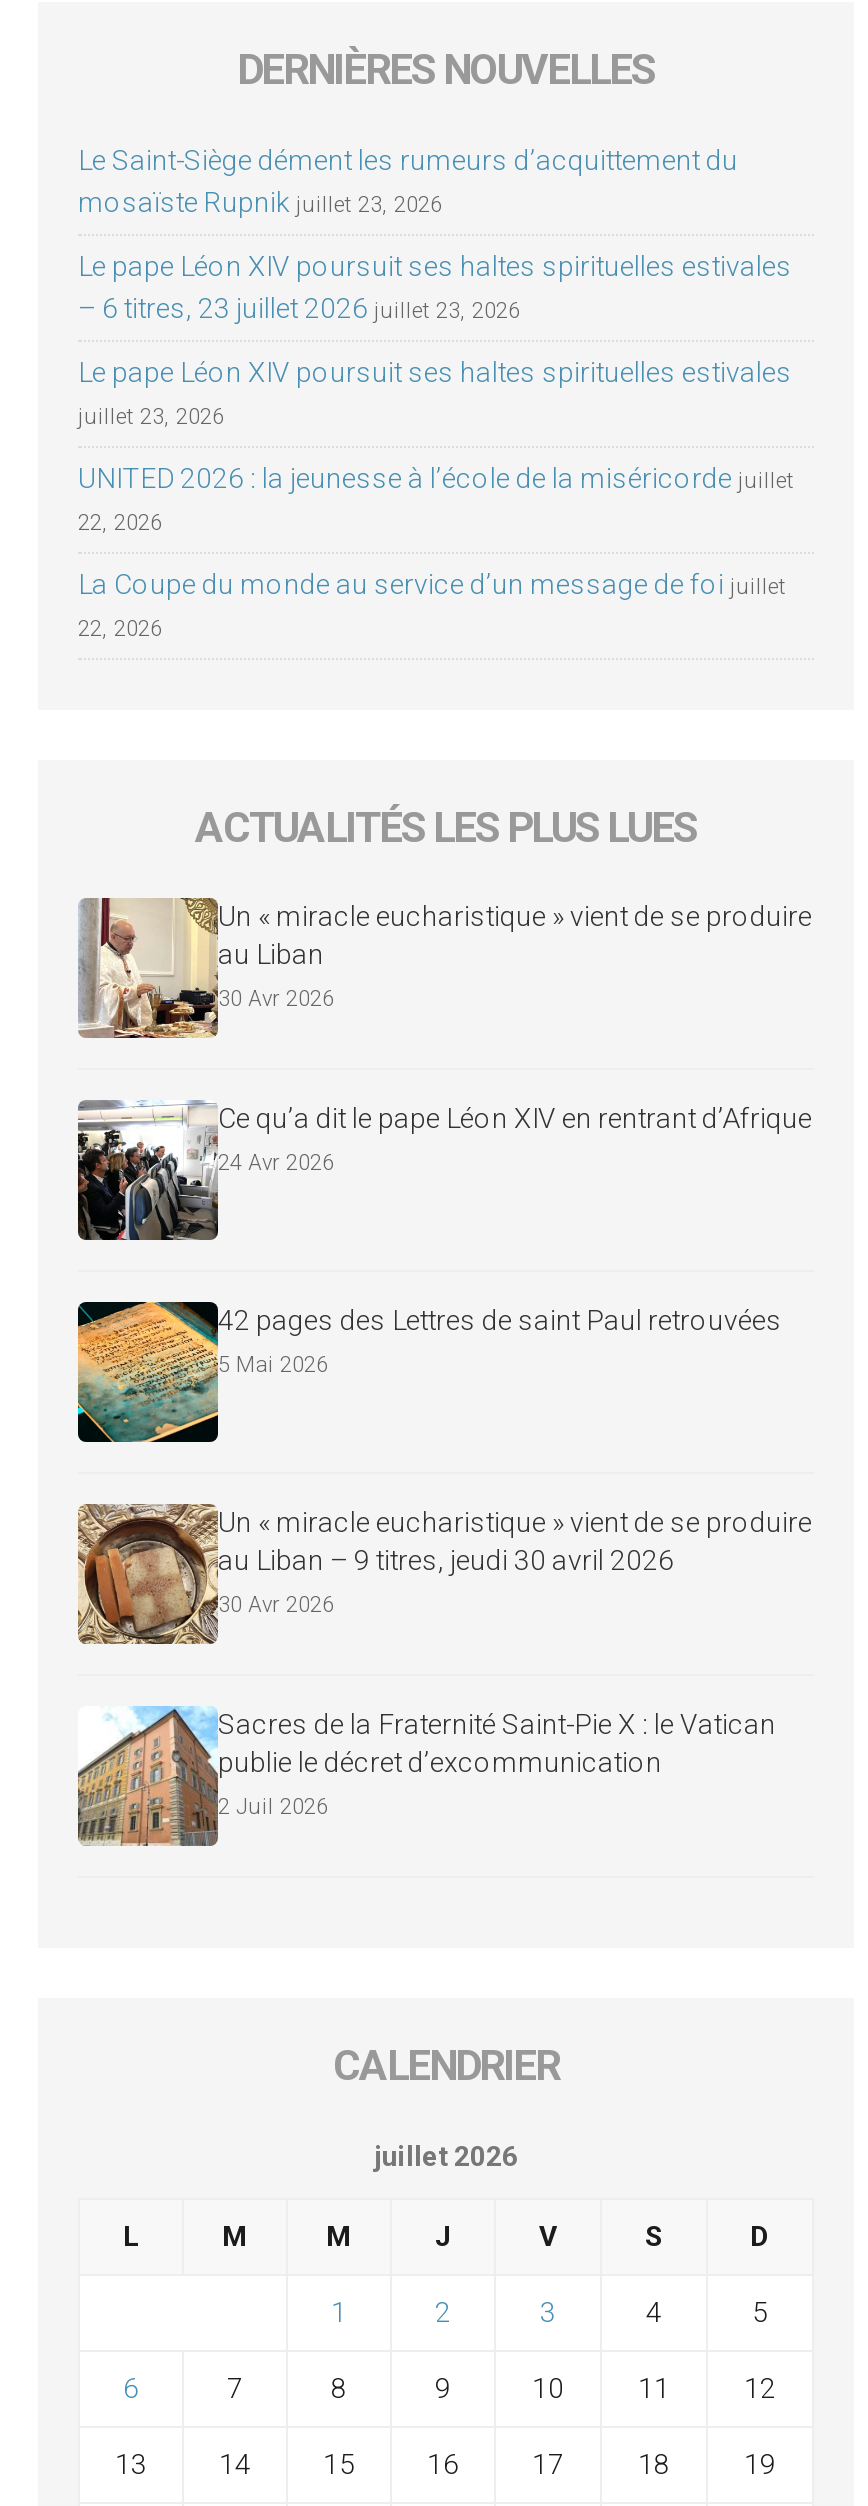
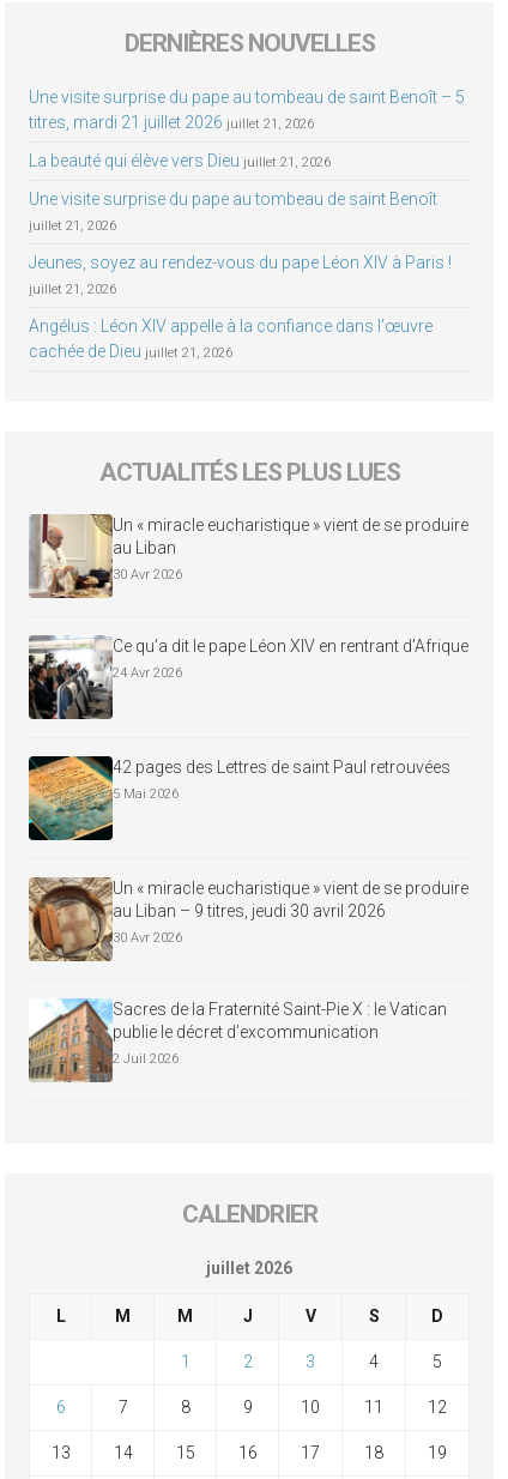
- Le Saint-Siège dément les rumeurs d’acquittement du
- mosaïste Rupnik juillet 23, 2026
- Le pape Léon XIV poursuit ses haltes spirituelles estivales
- – 6 titres, 23 juillet 2026 juillet 23, 2026
- Le pape Léon XIV poursuit ses haltes spirituelles estivales
- juillet 23, 2026
- UNITED 2026 : la jeunesse à l’école de la miséricorde juillet
- 22, 2026
- La Coupe du monde au service d’un message de foi juillet
- 22, 2026
+ Une visite surprise du pape au tombeau de saint Benoît – 5
+ titres, mardi 21 juillet 2026 juillet 21, 2026
+ La beauté qui élève vers Dieu juillet 21, 2026
+ Une visite surprise du pape au tombeau de saint Benoît
+ juillet 21, 2026
+ Jeunes, soyez au rendez-vous du pape Léon XIV à Paris !
+ juillet 21, 2026
+ Angélus : Léon XIV appelle à la confiance dans l’œuvre
+ cachée de Dieu juillet 21, 2026
